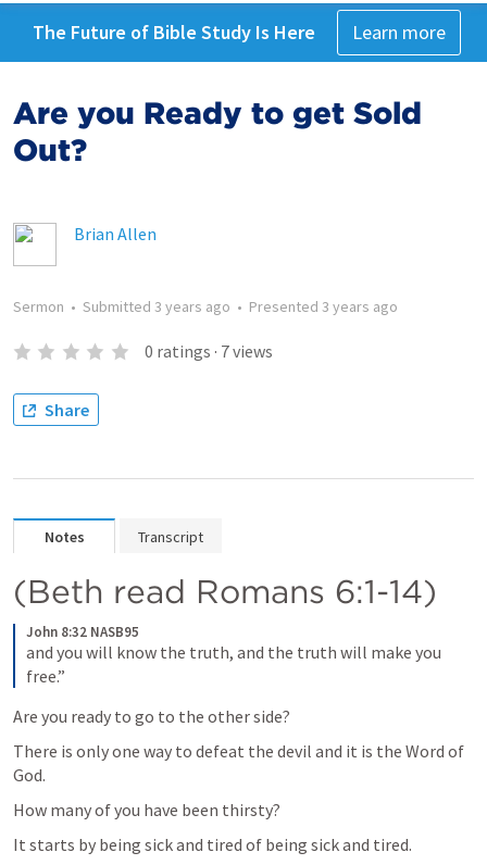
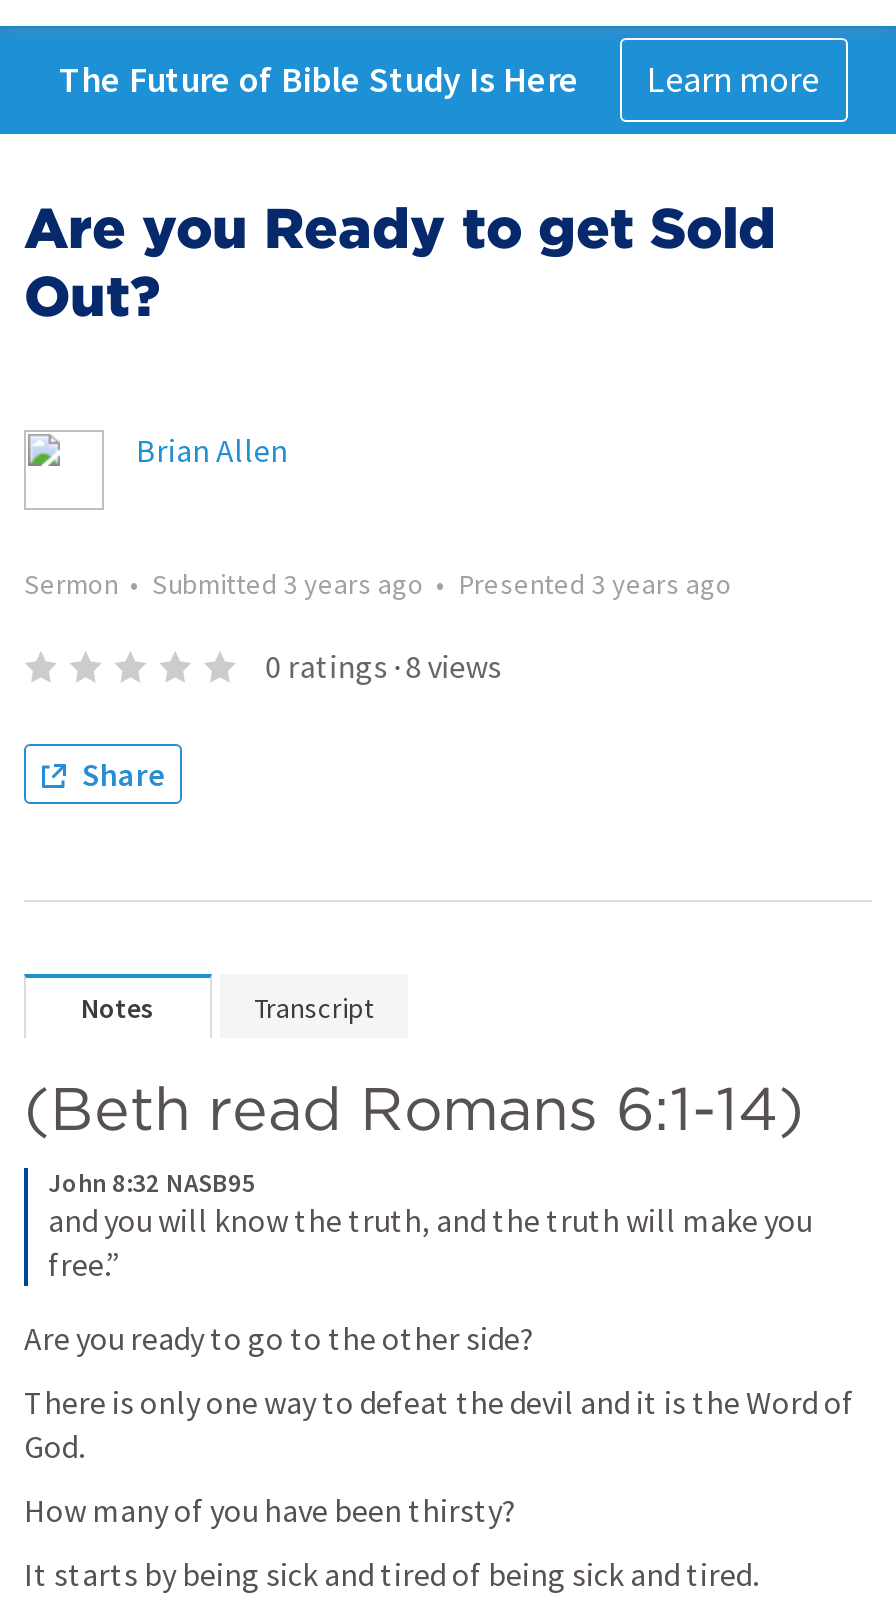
- 0 ratings · 7 views
+ 0 ratings · 8 views
